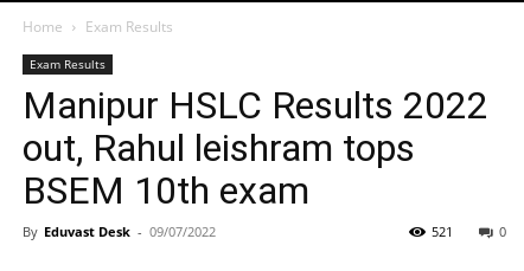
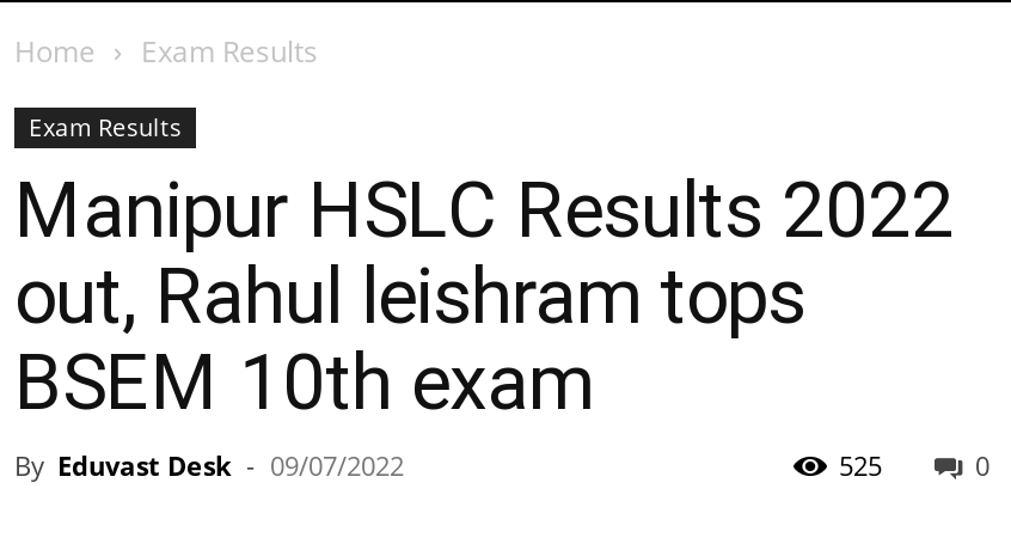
- 521
+ 525
